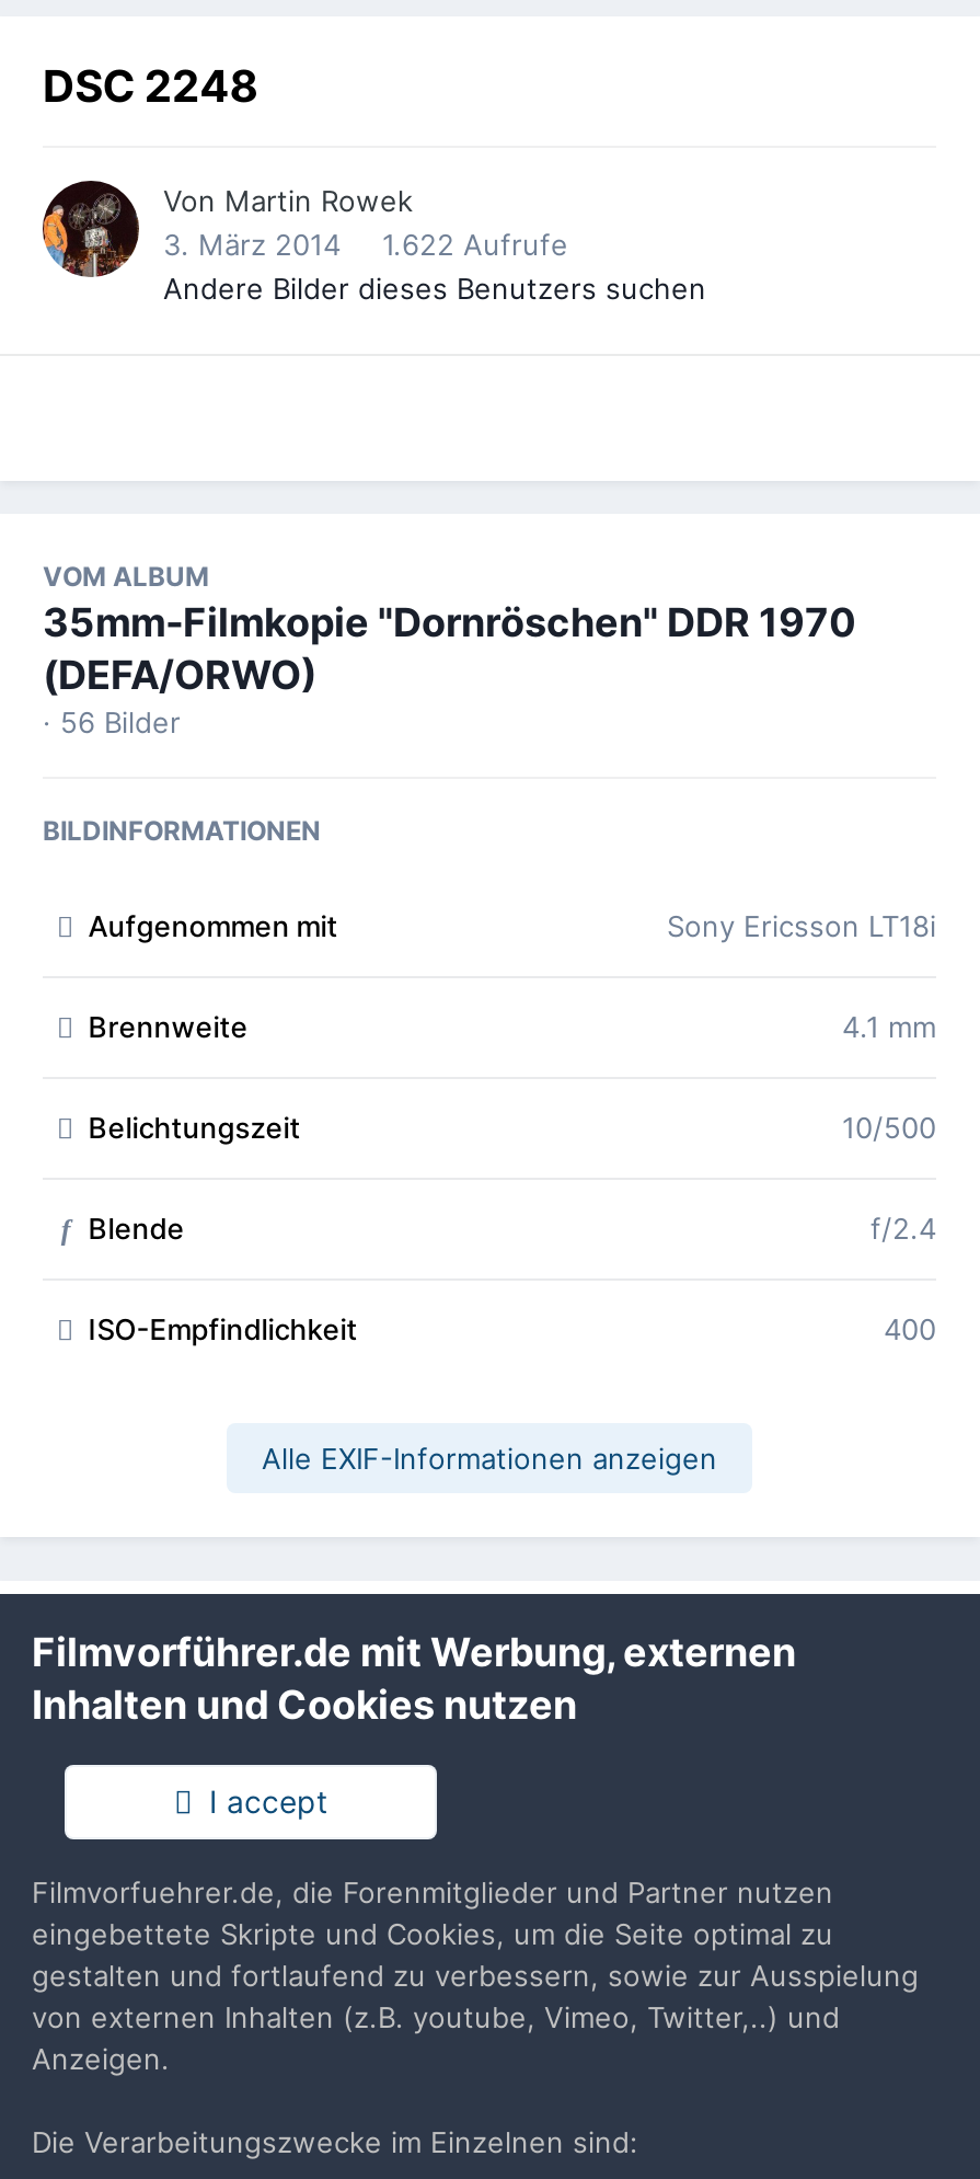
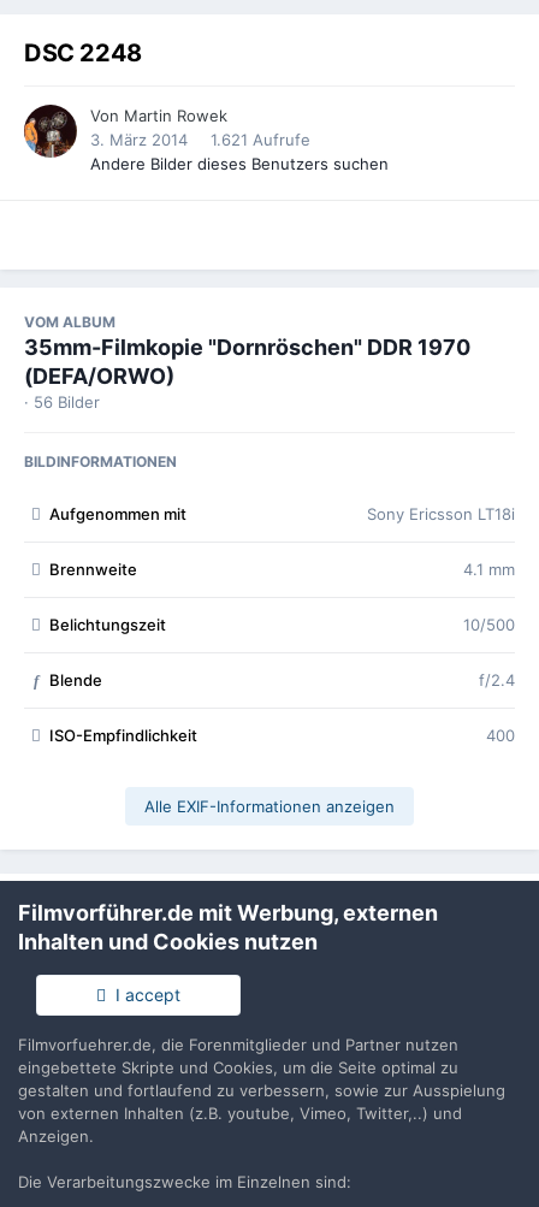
- 3. März 2014 1.622 Aufrufe
+ 3. März 2014 1.621 Aufrufe
